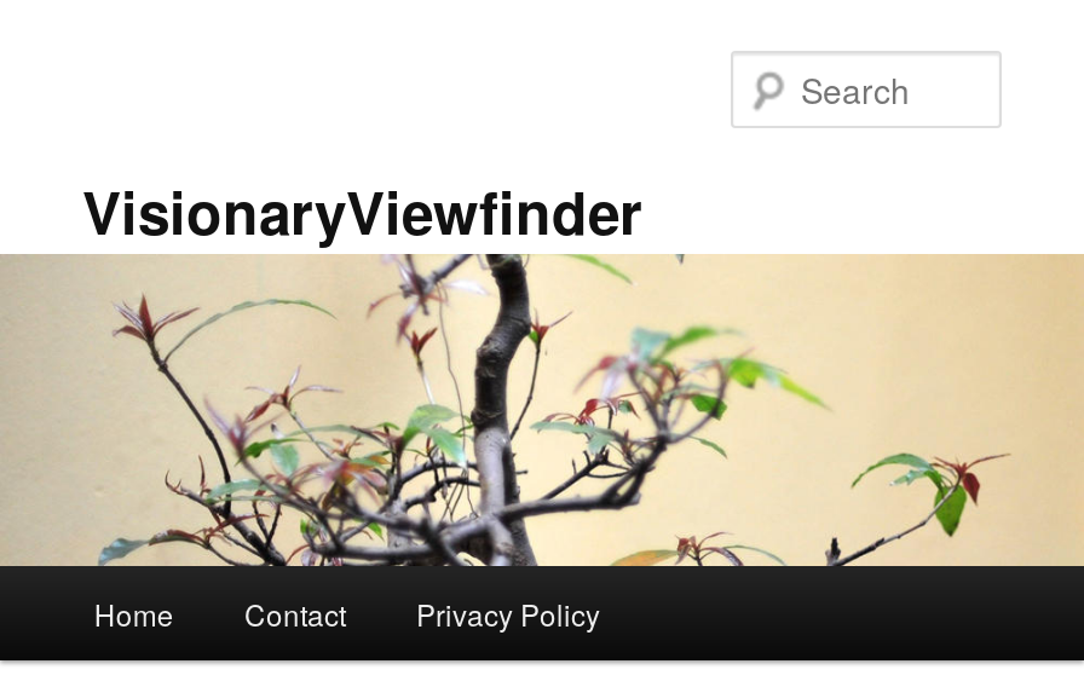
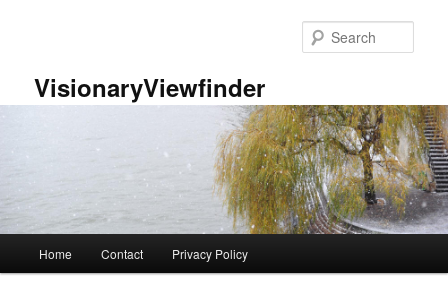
- [image]
+ [image]
